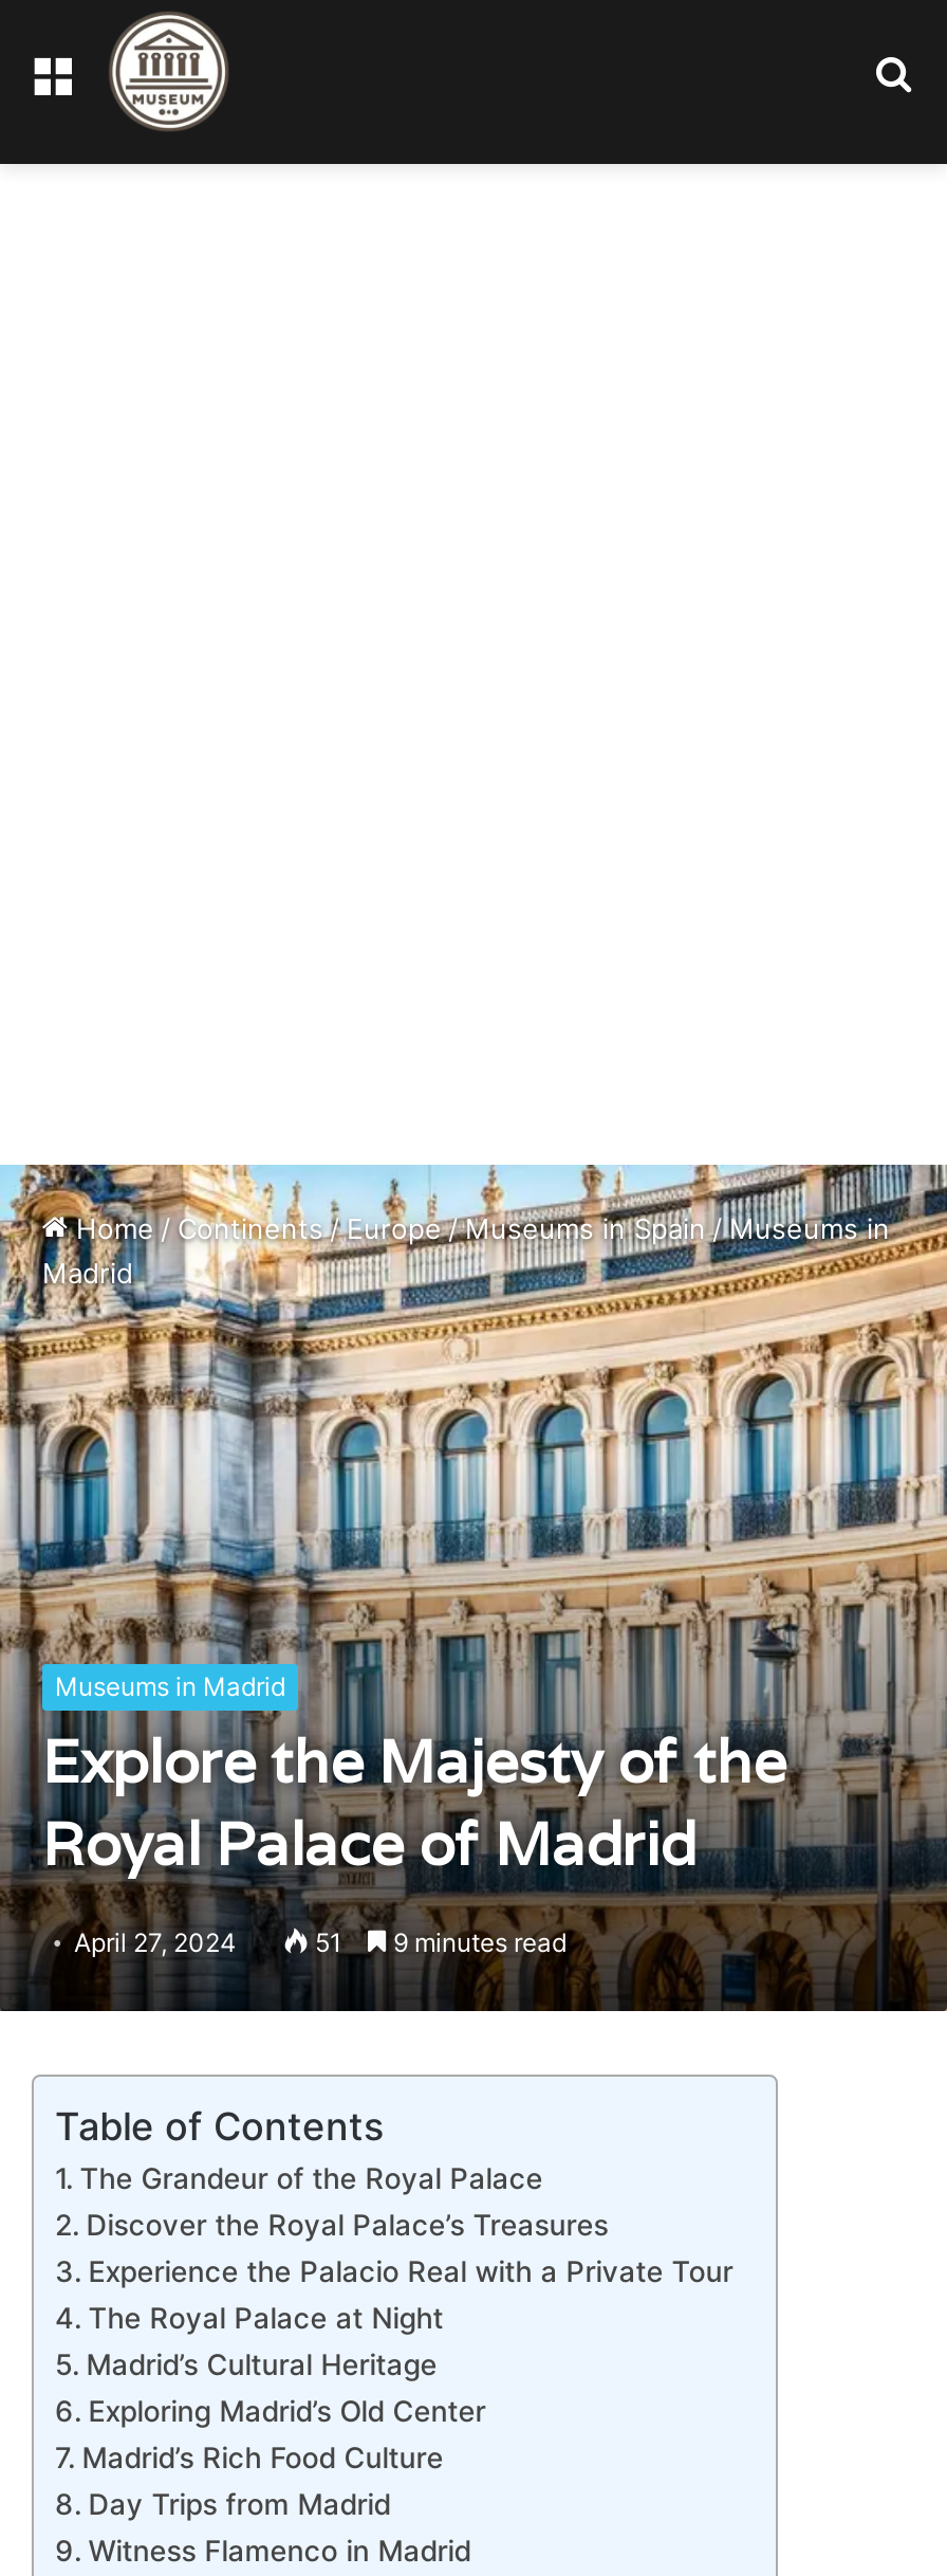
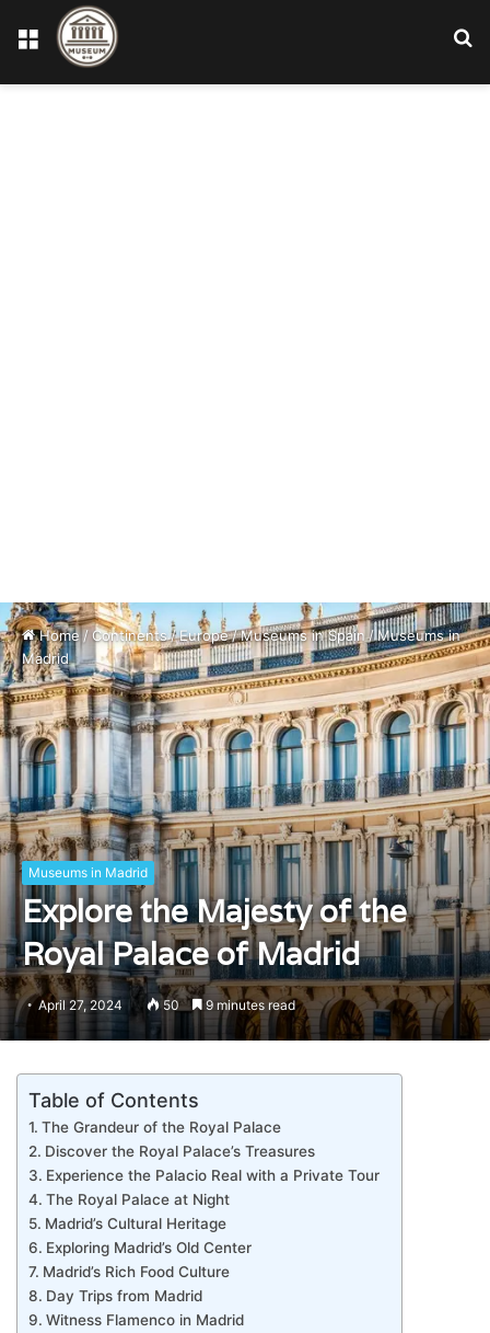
- 51 9 minutes read
+ 50 9 minutes read
